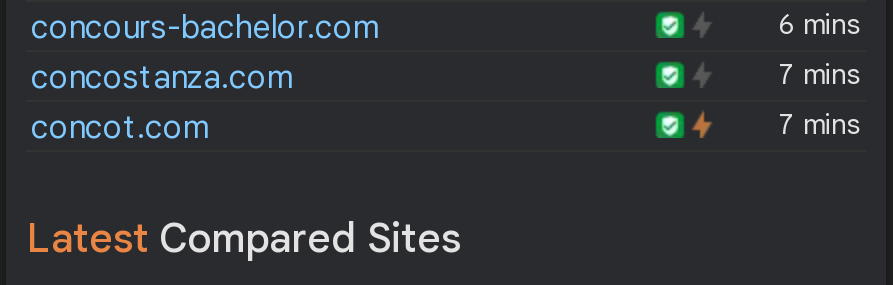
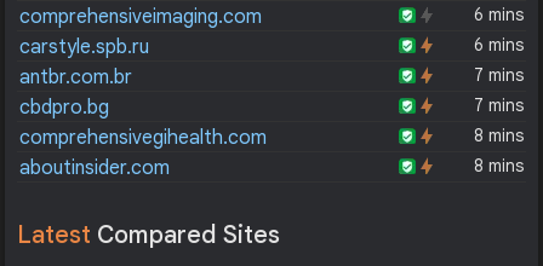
- concours-bachelor.com
+ comprehensiveimaging.com

- concostanza.com
+ carstyle.spb.ru
+ 6 mins
+ antbr.com.br

- concot.com
+ cbdpro.bg

+ comprehensivegihealth.com
+ 8 mins
+ aboutinsider.com
+ 8 mins
